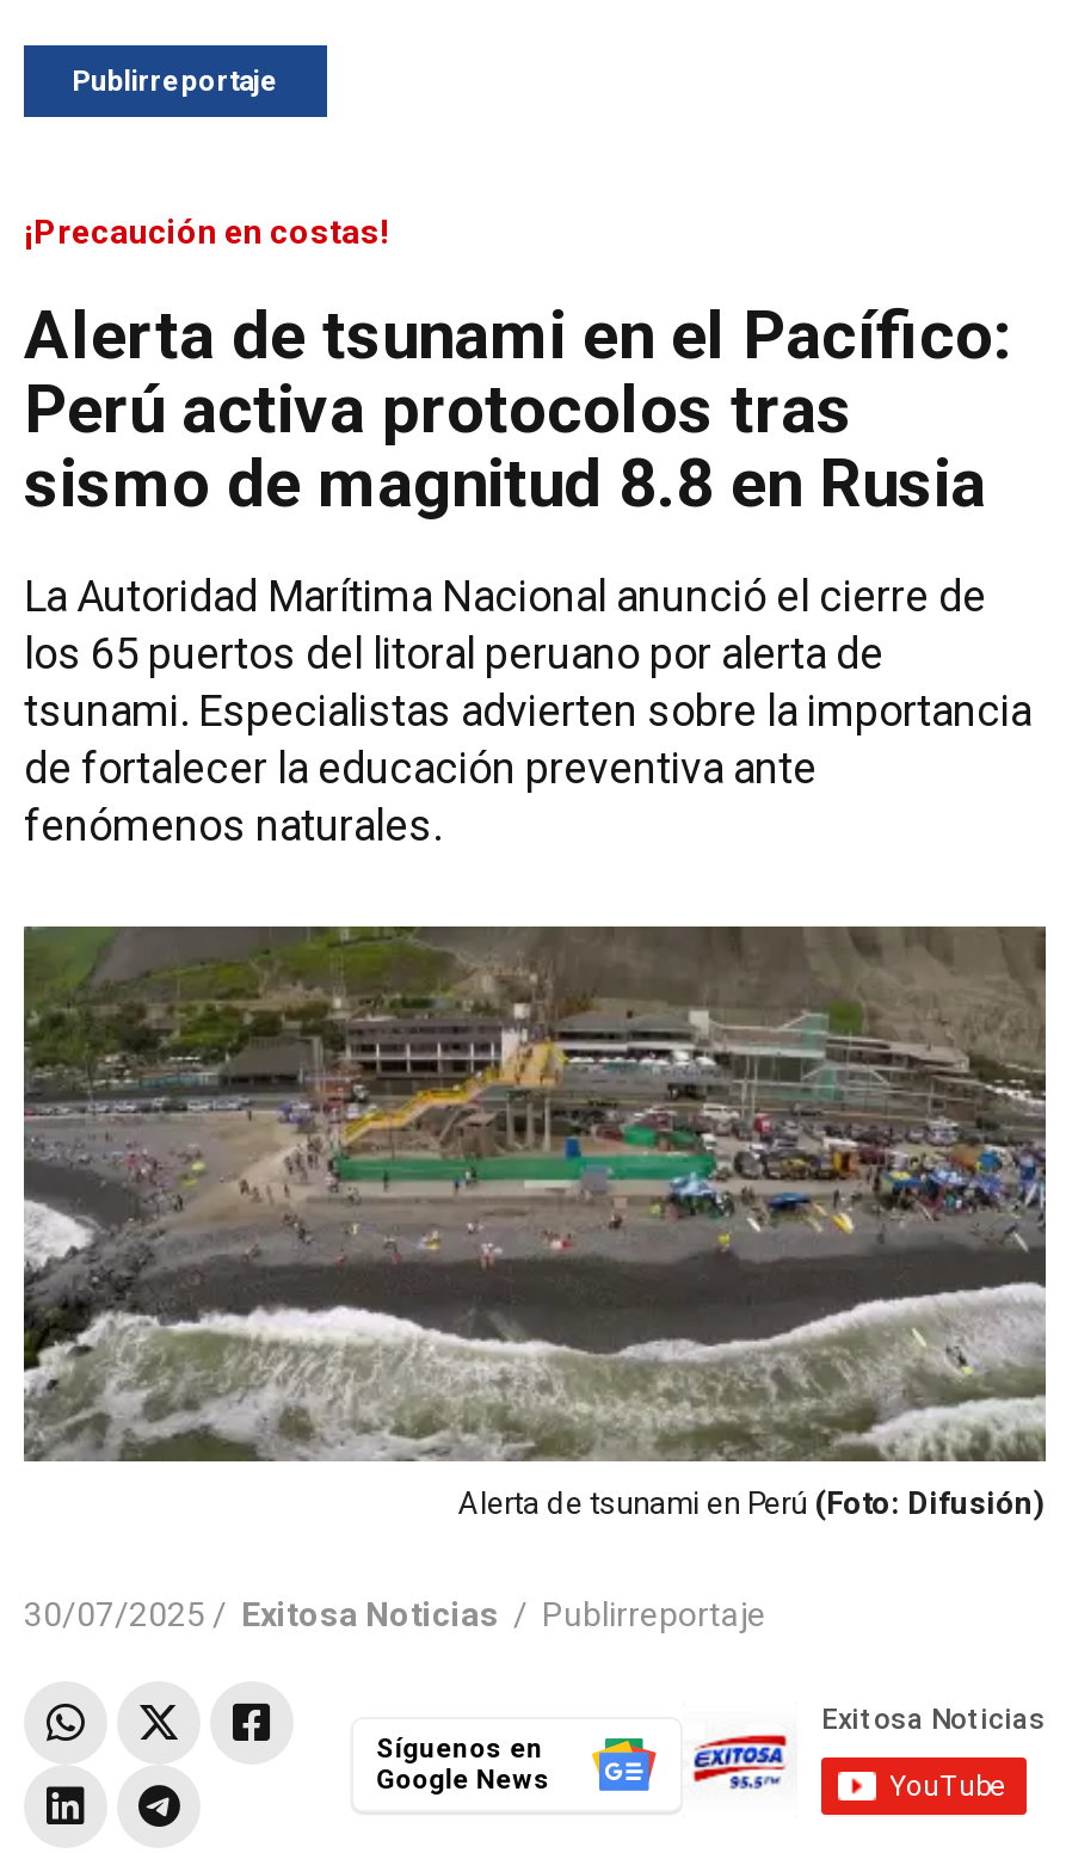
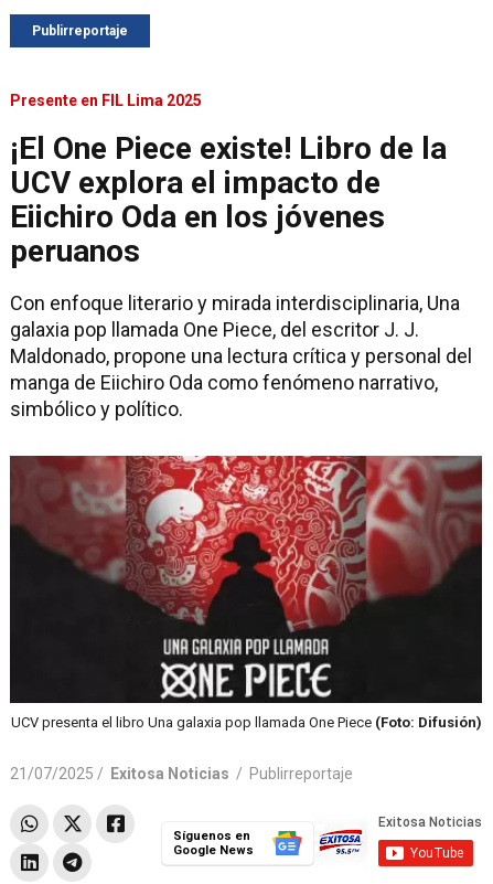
- ¡Precaución en costas!
+ Presente en FIL Lima 2025

- Alerta de tsunami en el Pacífico:
- Perú activa protocolos tras
- sismo de magnitud 8.8 en Rusia
+ ¡El One Piece existe! Libro de la
+ UCV explora el impacto de
+ Eiichiro Oda en los jóvenes
+ peruanos

- La Autoridad Marítima Nacional anunció el cierre de
- los 65 puertos del litoral peruano por alerta de
- tsunami. Especialistas advierten sobre la importancia
- de fortalecer la educación preventiva ante
- fenómenos naturales.
+ Con enfoque literario y mirada interdisciplinaria, Una
+ galaxia pop llamada One Piece, del escritor J. J.
+ Maldonado, propone una lectura crítica y personal del
+ manga de Eiichiro Oda como fenómeno narrativo,
+ simbólico y político.

- [image]
- Alerta de tsunami en Perú (Foto: Difusión)
+ [image]
+ UCV presenta el libro Una galaxia pop llamada One Piece (Foto: Difusión)

- 30/07/2025 / Exitosa Noticias / Publirreportaje
+ 21/07/2025 / Exitosa Noticias / Publirreportaje
